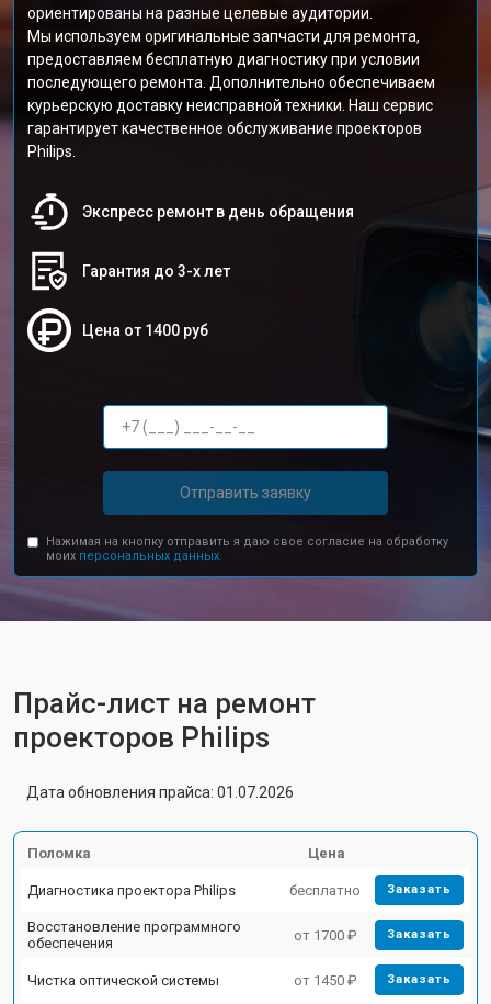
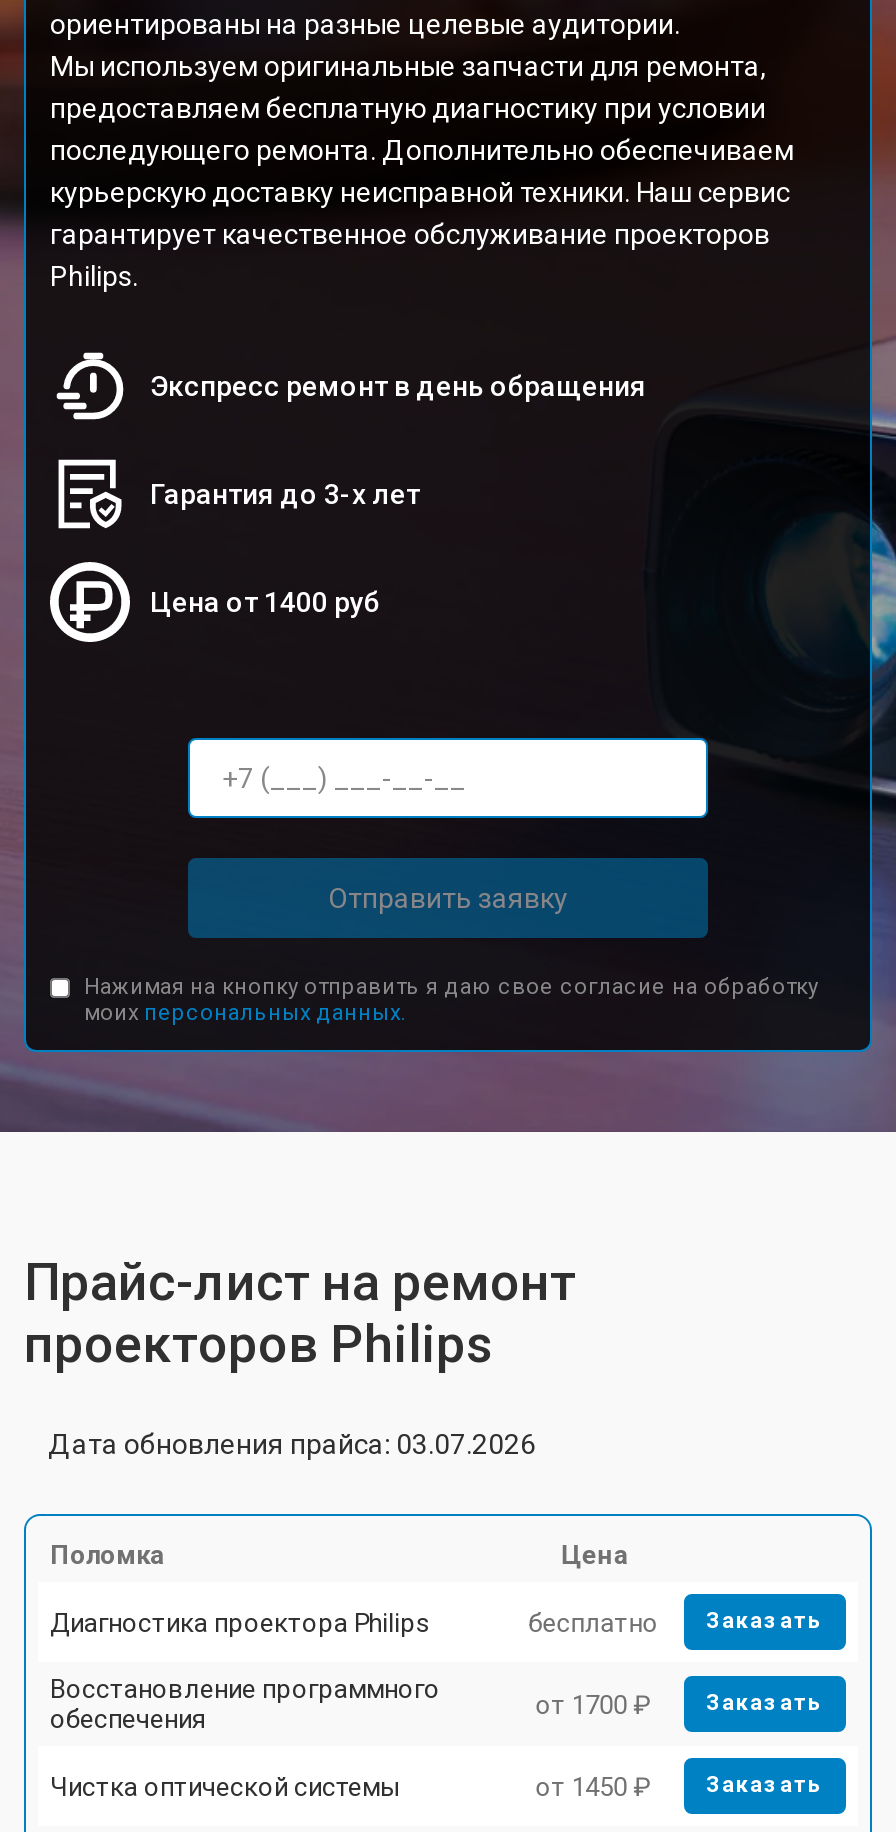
- Дата обновления прайса: 01.07.2026
+ Дата обновления прайса: 03.07.2026
